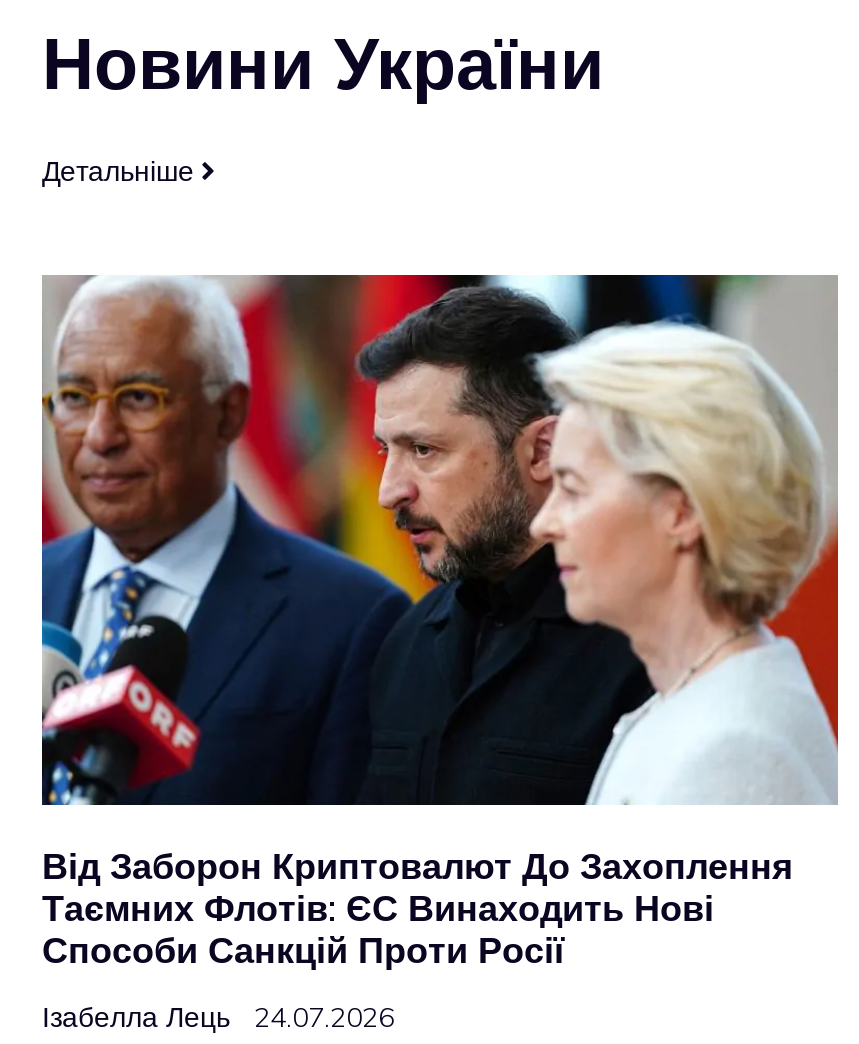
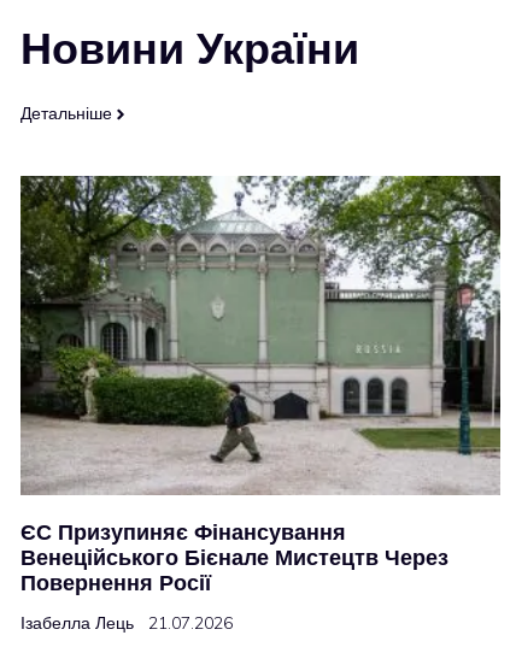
- [image]
- Від Заборон Криптовалют До Захоплення
- Таємних Флотів: ЄС Винаходить Нові
- Способи Санкцій Проти Росії
+ [image]
+ ЄС Призупиняє Фінансування
+ Венеційського Бієнале Мистецтв Через
+ Повернення Росії

- Ізабелла Лець 24.07.2026
+ Ізабелла Лець 21.07.2026
